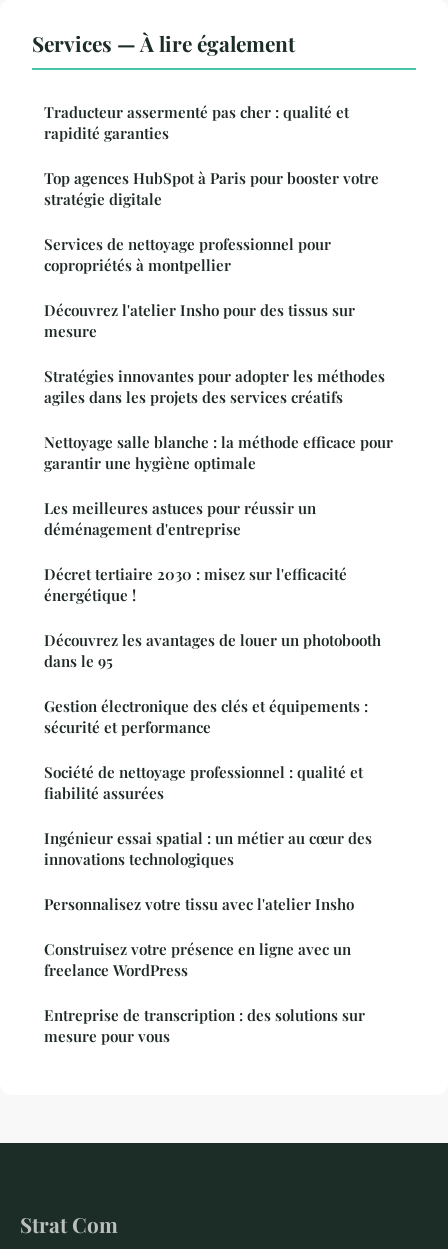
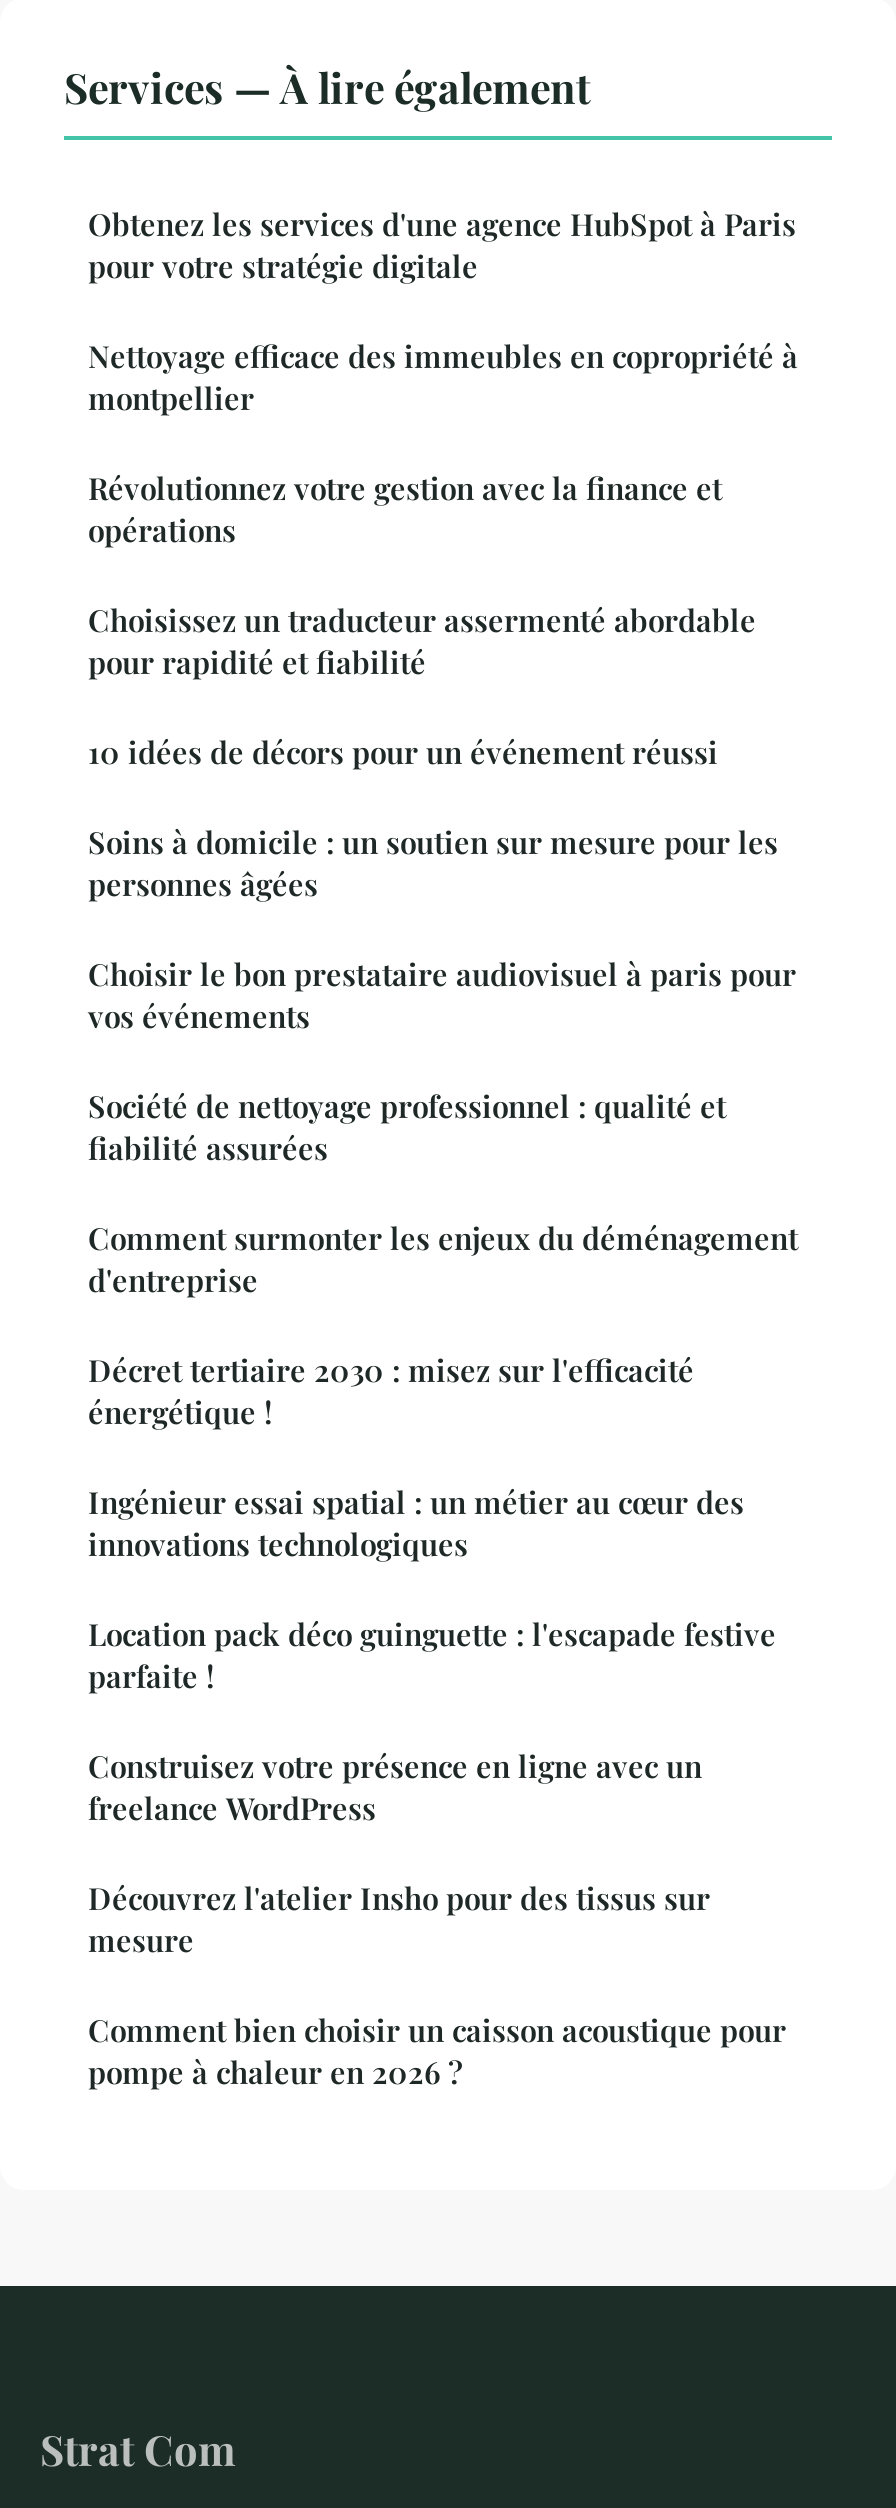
- Traducteur assermenté pas cher : qualité et
- rapidité garanties
- Top agences HubSpot à Paris pour booster votre
- stratégie digitale
- Services de nettoyage professionnel pour
- copropriétés à montpellier
+ Obtenez les services d'une agence HubSpot à Paris
+ pour votre stratégie digitale
+ Nettoyage efficace des immeubles en copropriété à
+ montpellier
+ Révolutionnez votre gestion avec la finance et
+ opérations
+ Choisissez un traducteur assermenté abordable
+ pour rapidité et fiabilité
+ 10 idées de décors pour un événement réussi
+ Soins à domicile : un soutien sur mesure pour les
+ personnes âgées
+ Choisir le bon prestataire audiovisuel à paris pour
+ vos événements
+ Comment surmonter les enjeux du déménagement
+ d'entreprise
+ Location pack déco guinguette : l'escapade festive
+ parfaite !

moved down: Découvrez l'atelier Insho pour des tissus sur | mesure

- Stratégies innovantes pour adopter les méthodes
- agiles dans les projets des services créatifs
- Nettoyage salle blanche : la méthode efficace pour
- garantir une hygiène optimale
- Les meilleures astuces pour réussir un
- déménagement d'entreprise
- Découvrez les avantages de louer un photobooth
- dans le 95
- Gestion électronique des clés et équipements :
- sécurité et performance
- Personnalisez votre tissu avec l'atelier Insho
- Entreprise de transcription : des solutions sur
- mesure pour vous
+ Comment bien choisir un caisson acoustique pour
+ pompe à chaleur en 2026 ?

moved up: Décret tertiaire 2030 : misez sur l'efficacité | énergétique !

moved up: Société de nettoyage professionnel : qualité et | fiabilité assurées | Ingénieur essai spatial : un métier au cœur des | innovations technologiques

moved up: Construisez votre présence en ligne avec un | freelance WordPress
